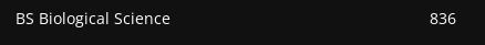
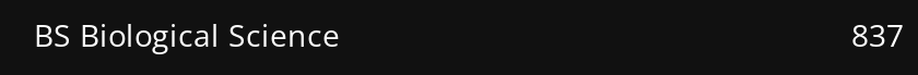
- 836
+ 837
